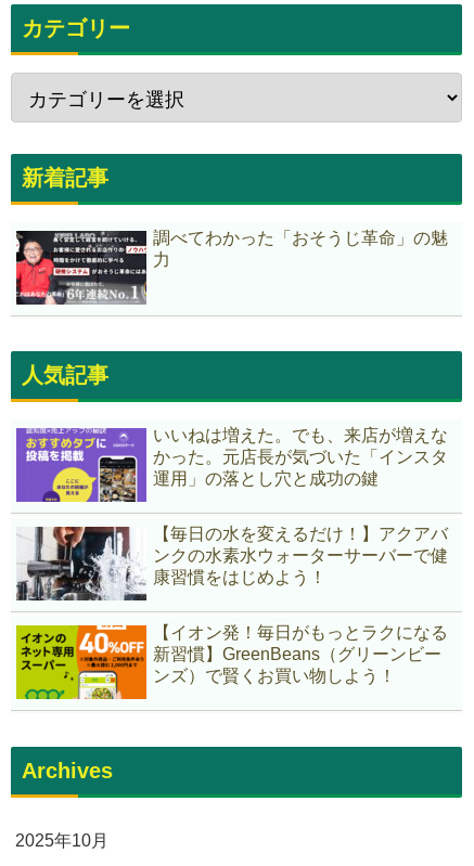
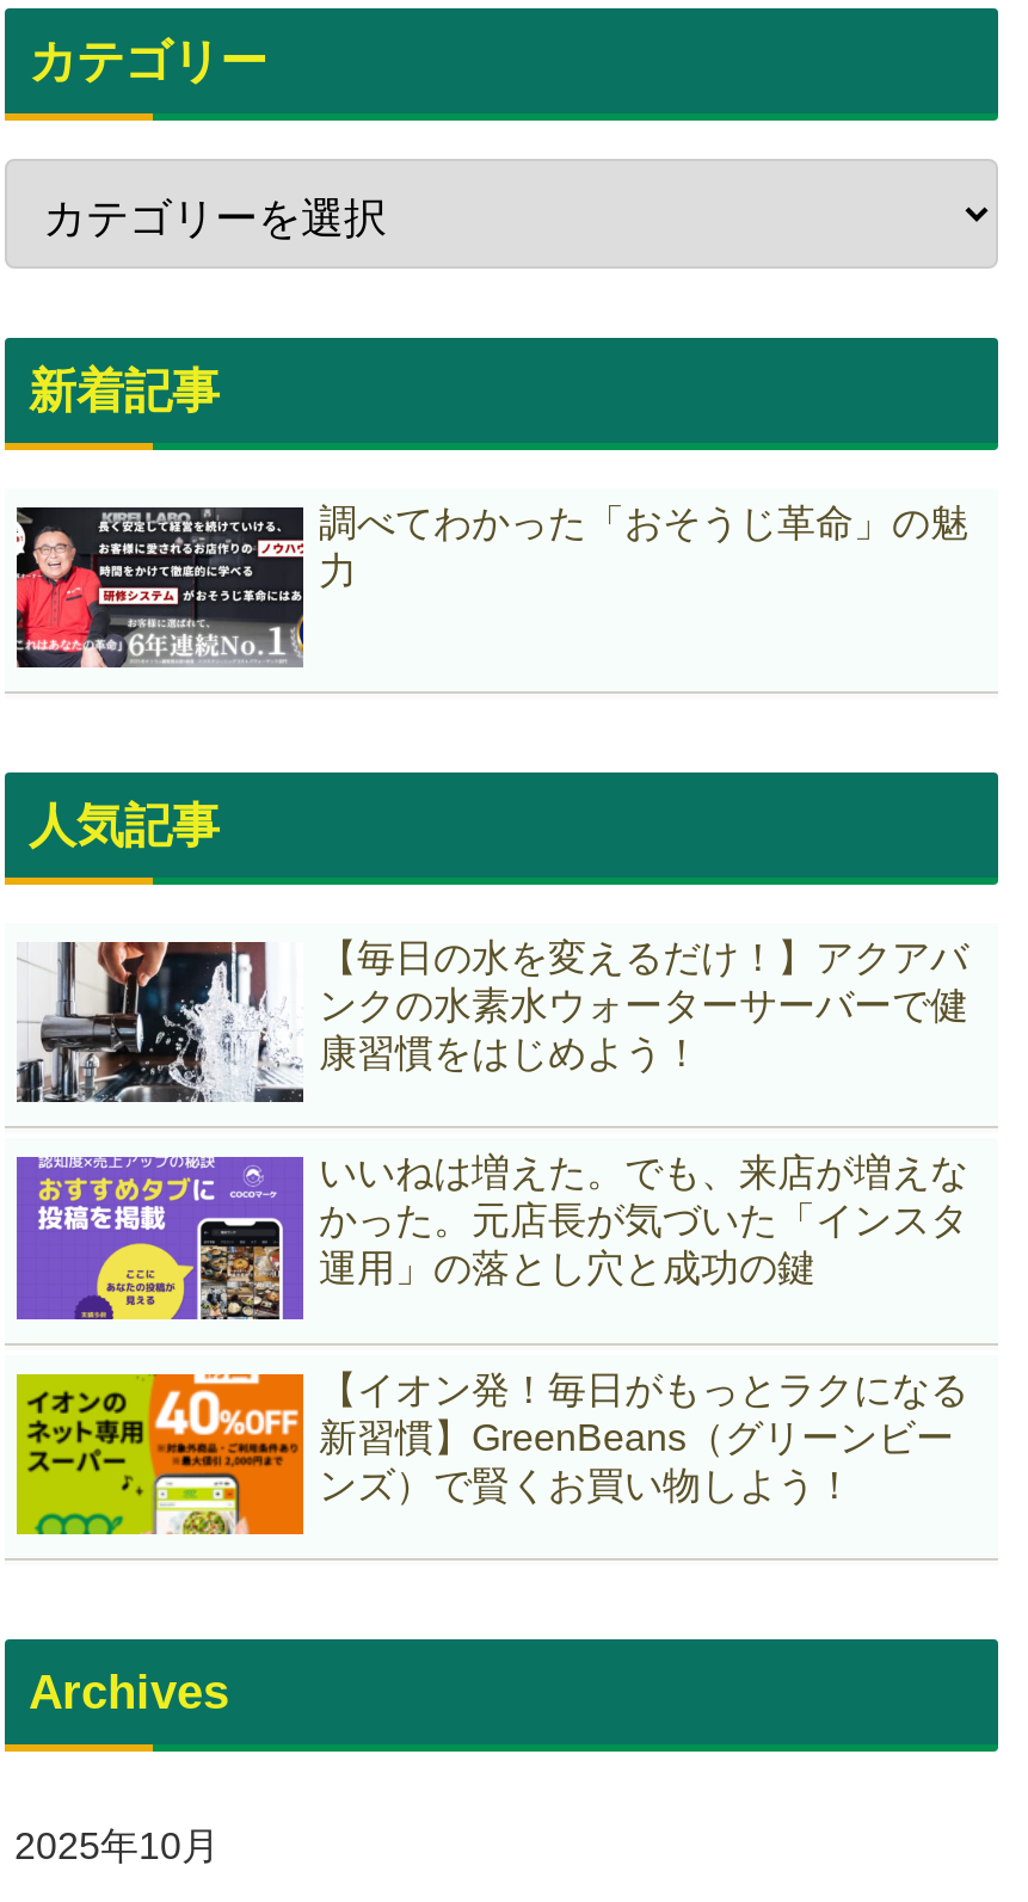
moved down: [image] | いいねは増えた。でも、来店が増えな | かった。元店長が気づいた「インスタ | 運用」の落とし穴と成功の鍵

moved up: [image] | 【毎日の水を変えるだけ！】アクアバ | ンクの水素水ウォーターサーバーで健 | 康習慣をはじめよう！
